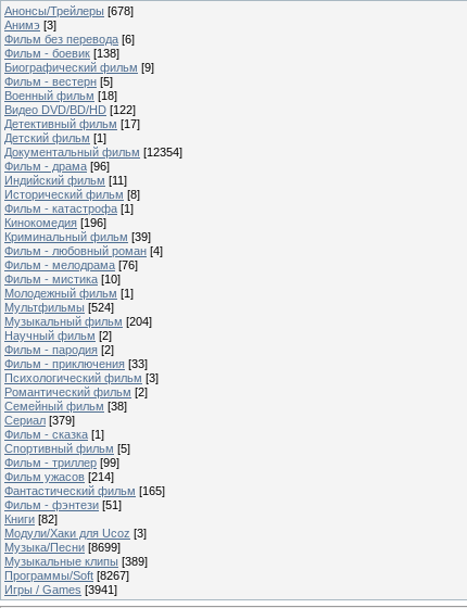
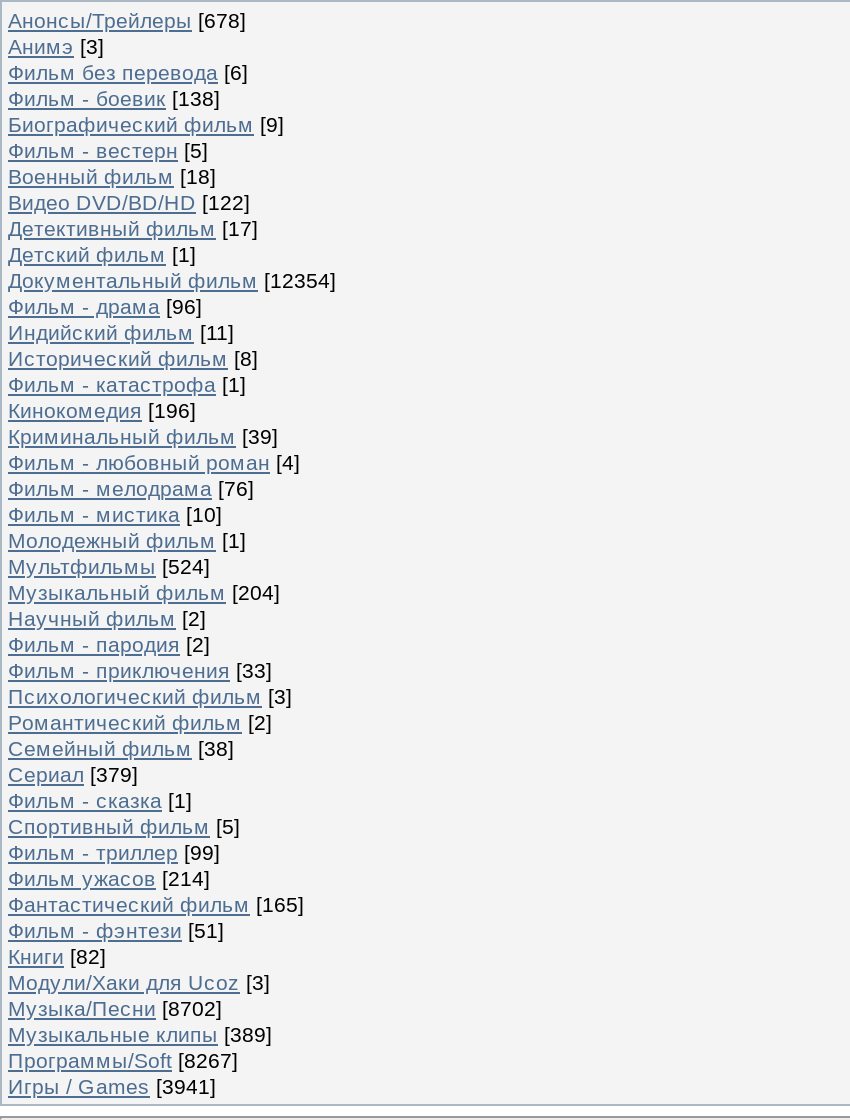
- Музыка/Песни [8699]
+ Музыка/Песни [8702]
